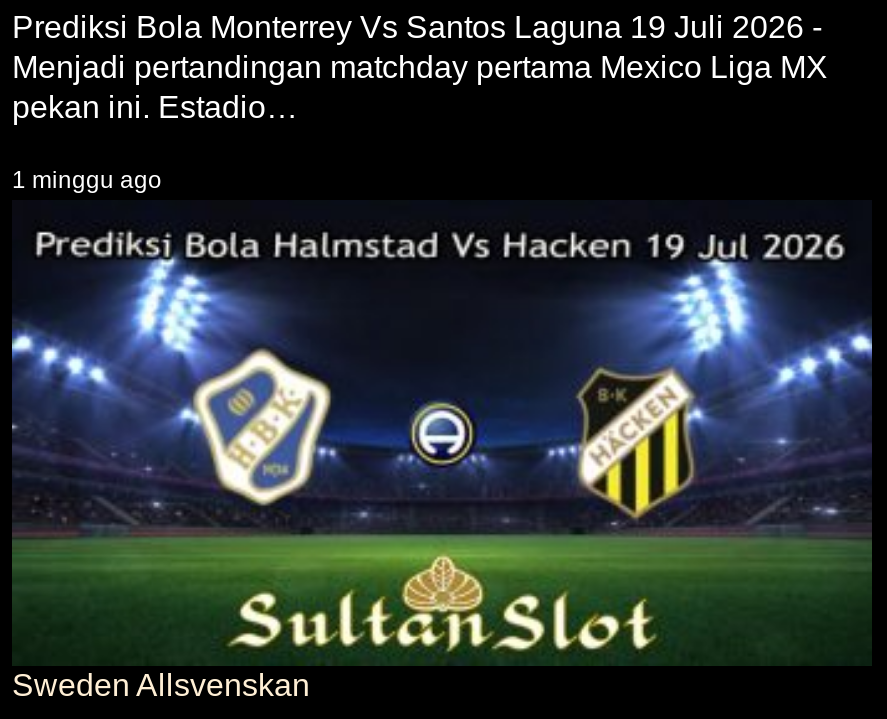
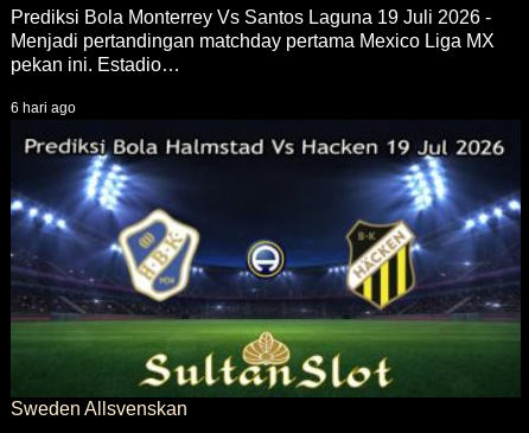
- 1 minggu ago
+ 6 hari ago
